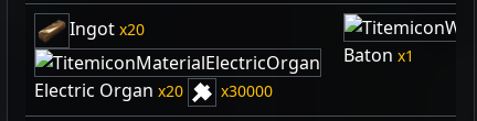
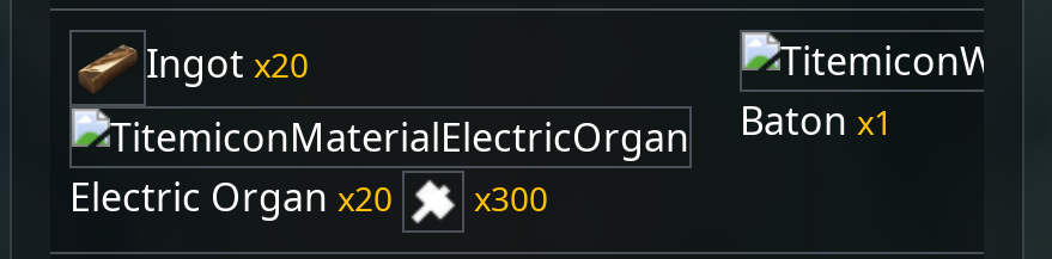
- 30000
+ 300
